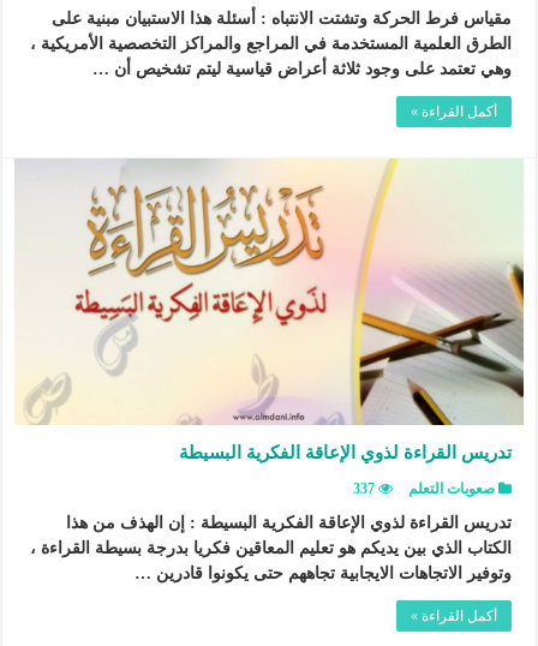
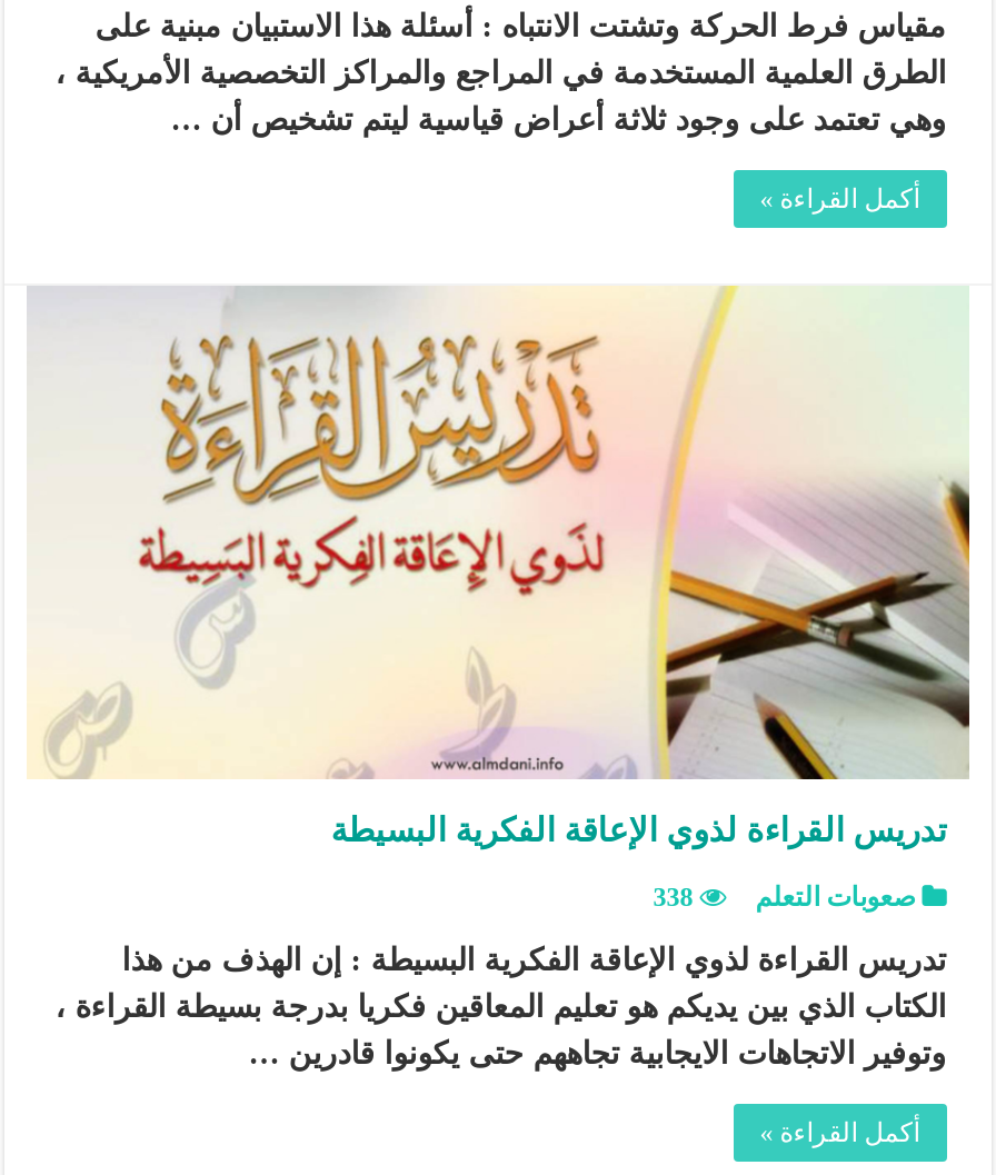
- صعوبات التعلم 337
+ صعوبات التعلم 338
